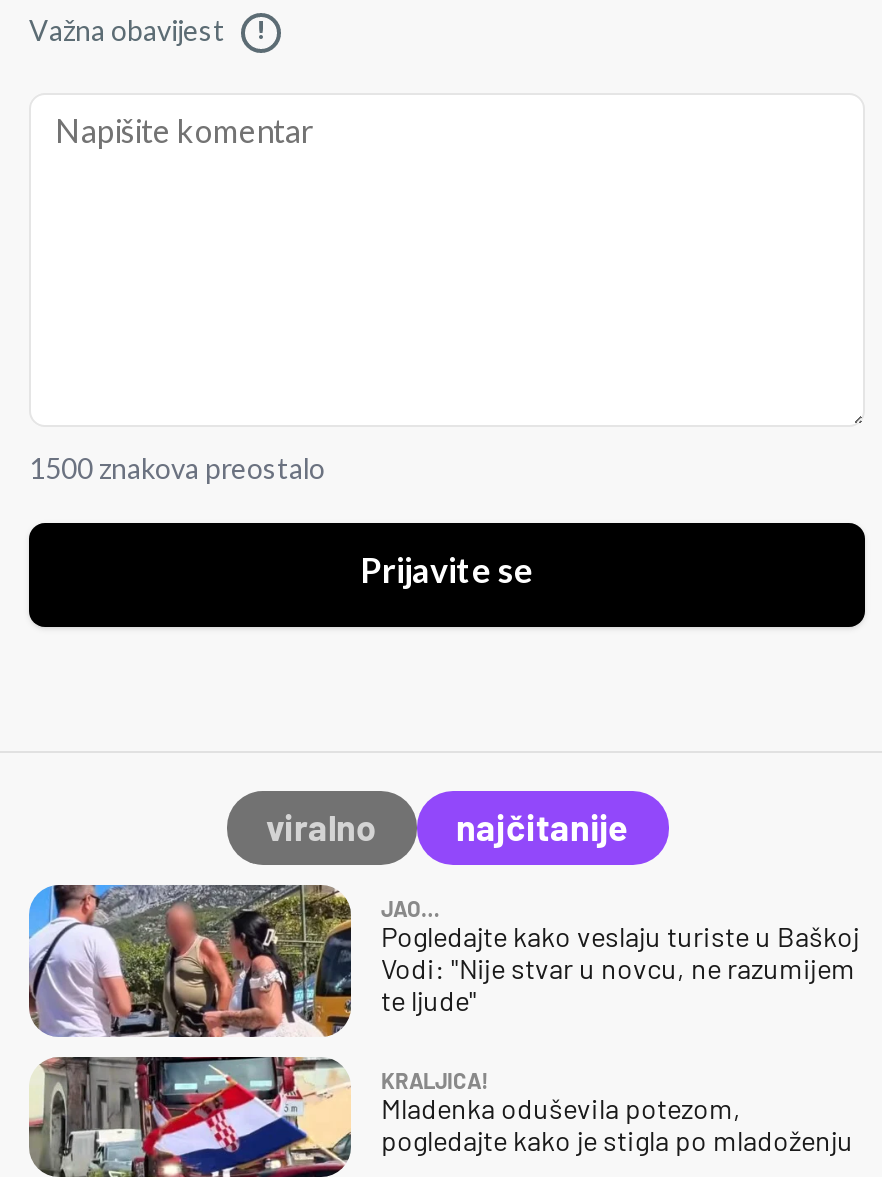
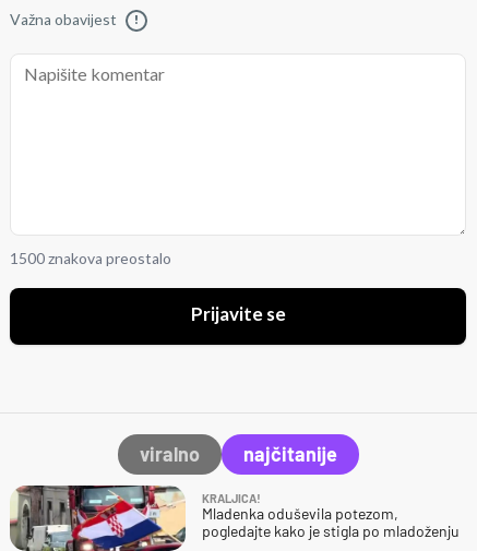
- [image]
- JAO…
- Pogledajte kako veslaju turiste u Baškoj
- Vodi: "Nije stvar u novcu, ne razumijem
- te ljude"
